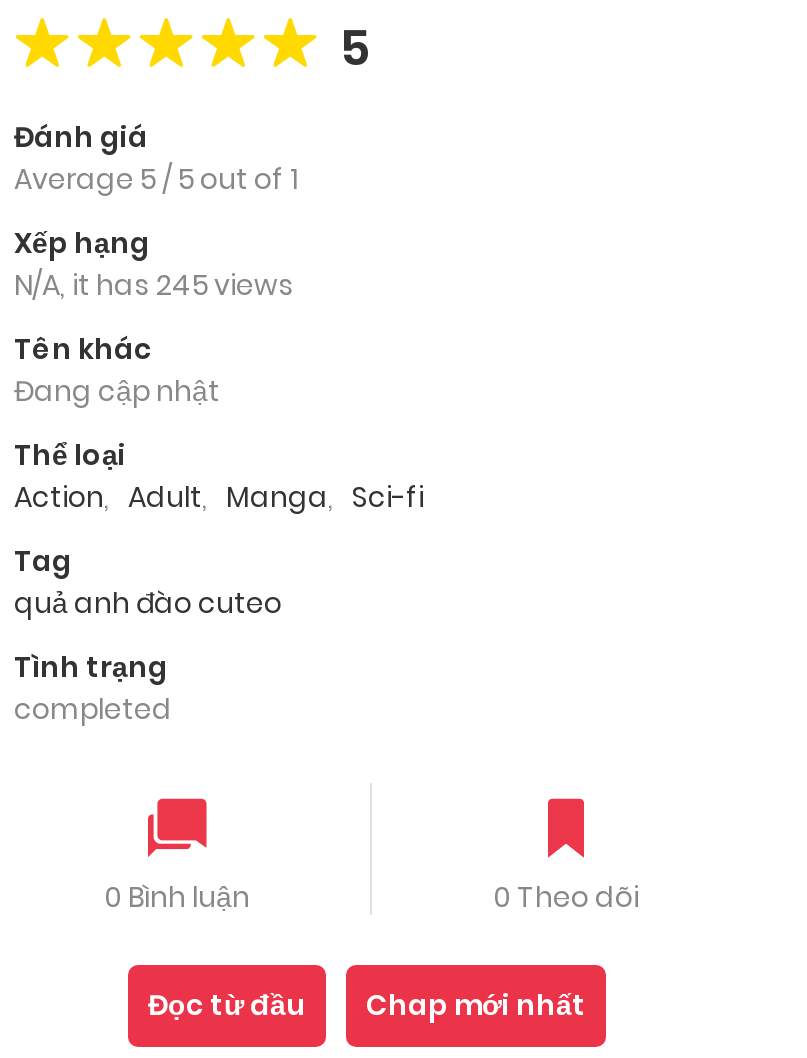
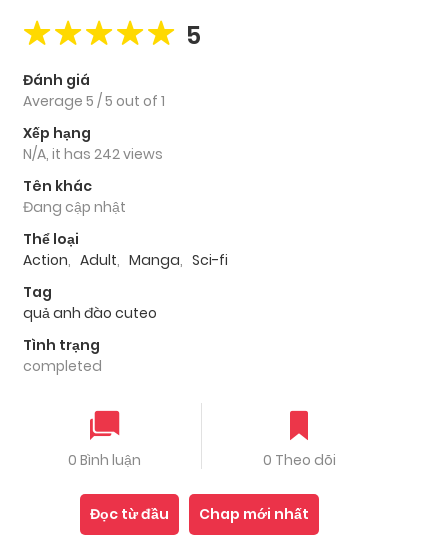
- N/A, it has 245 views
+ N/A, it has 242 views
